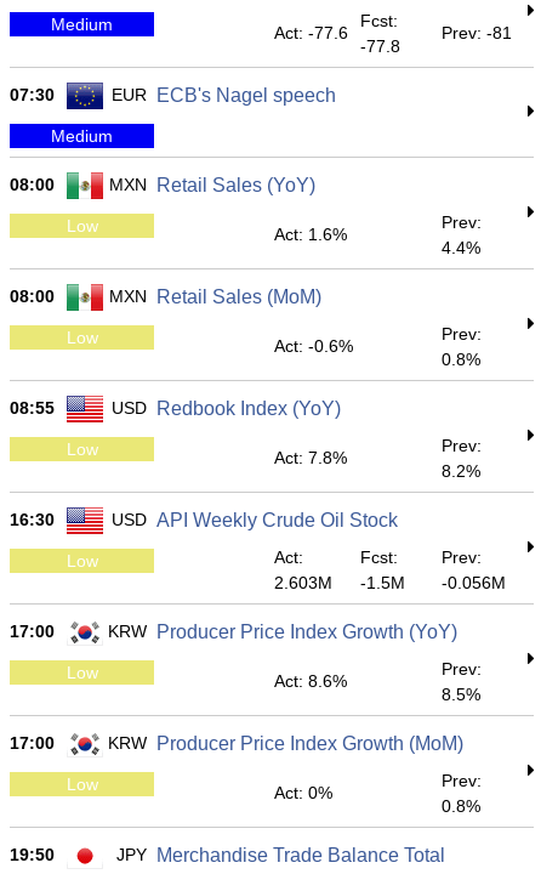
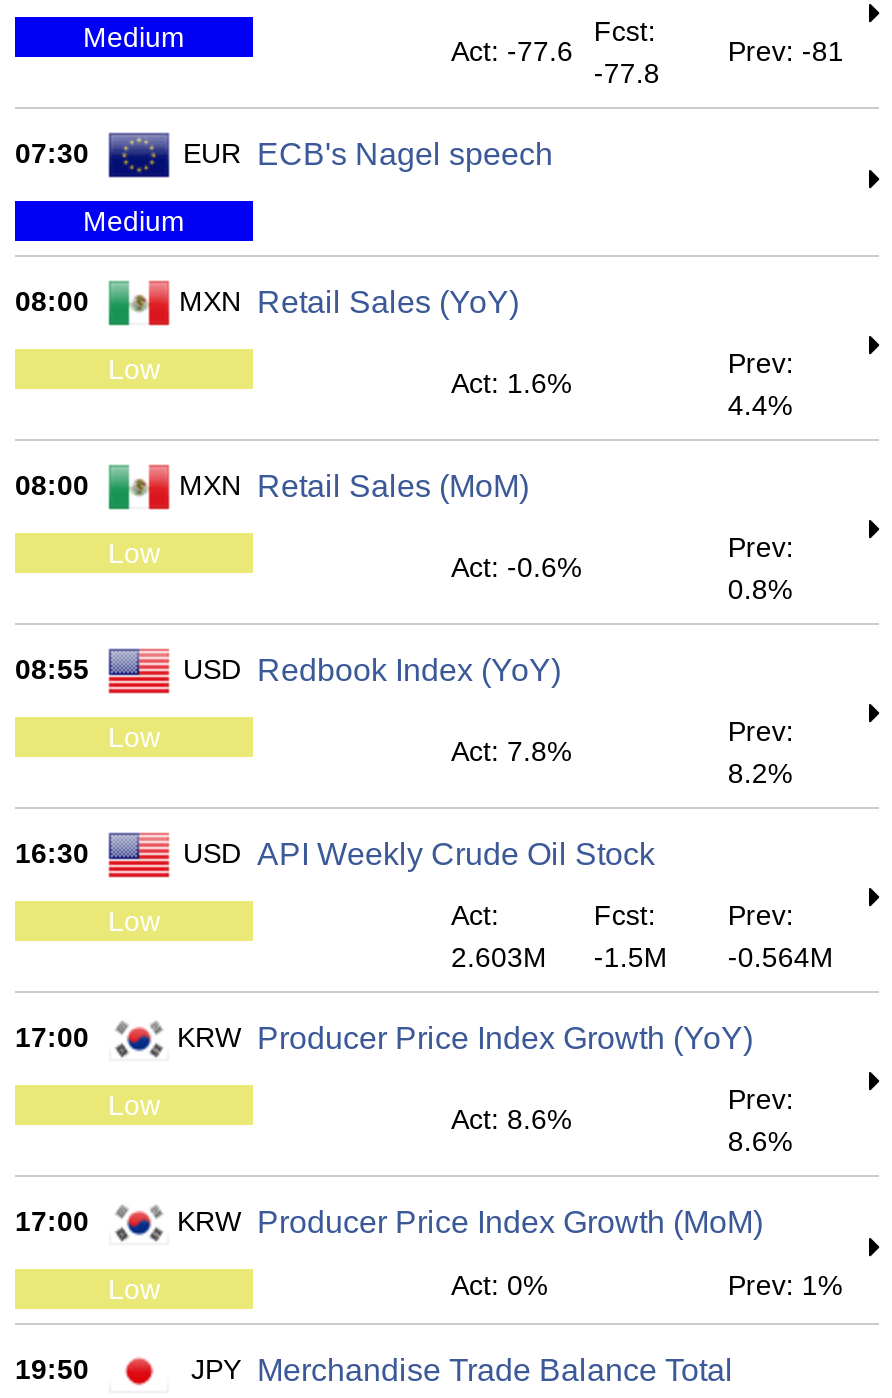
- 2.603M -1.5M -0.056M
+ 2.603M -1.5M -0.564M

- 8.5%
+ 8.6%

- Prev:
- 0.8%
+ Prev: 1%
